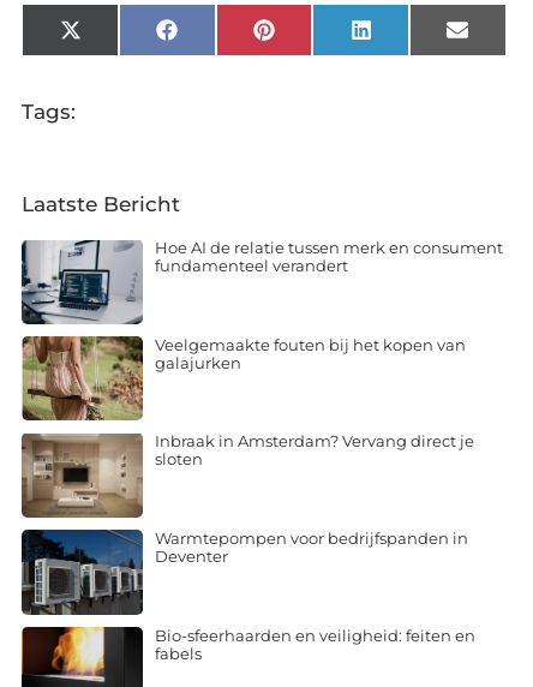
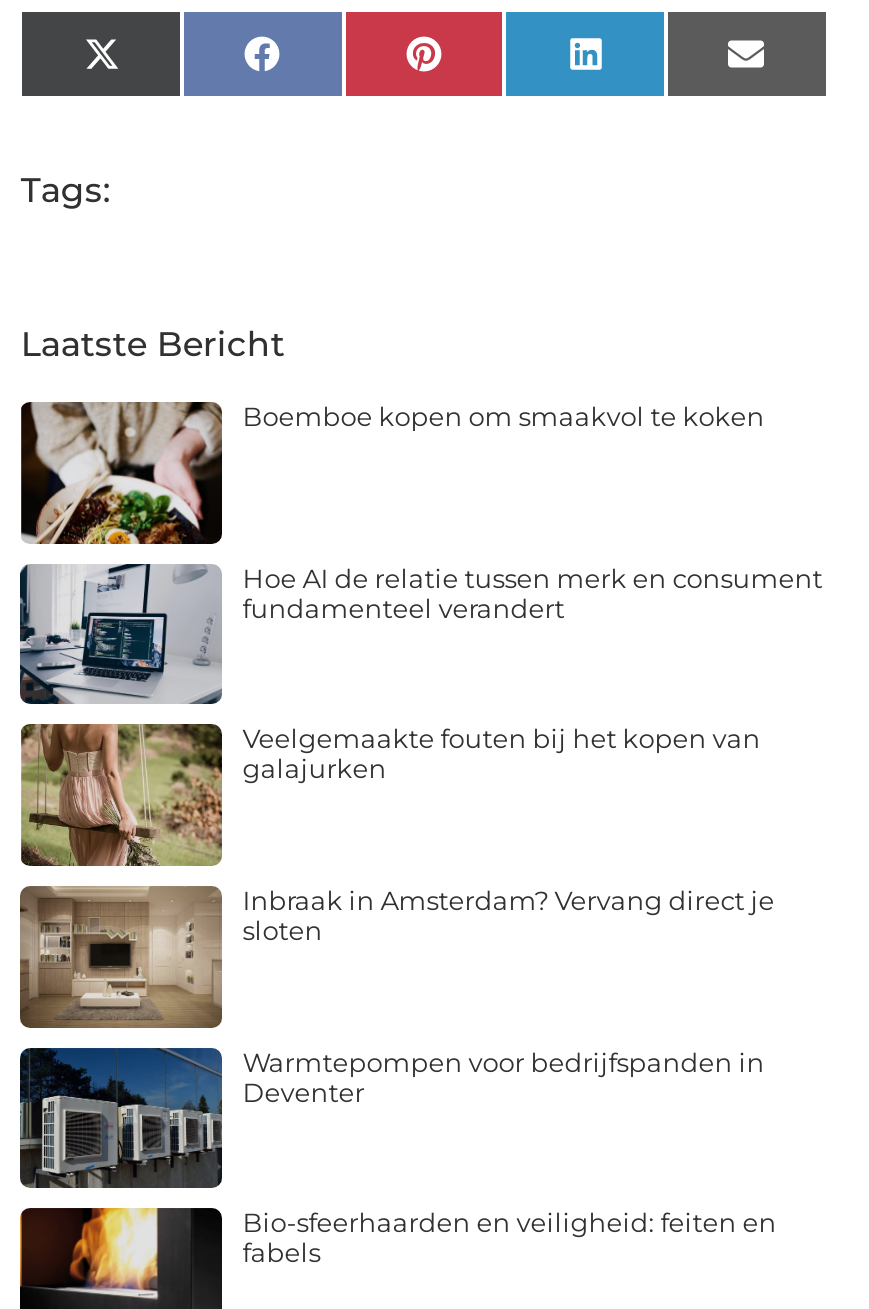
+ [image]
+ Boemboe kopen om smaakvol te koken
